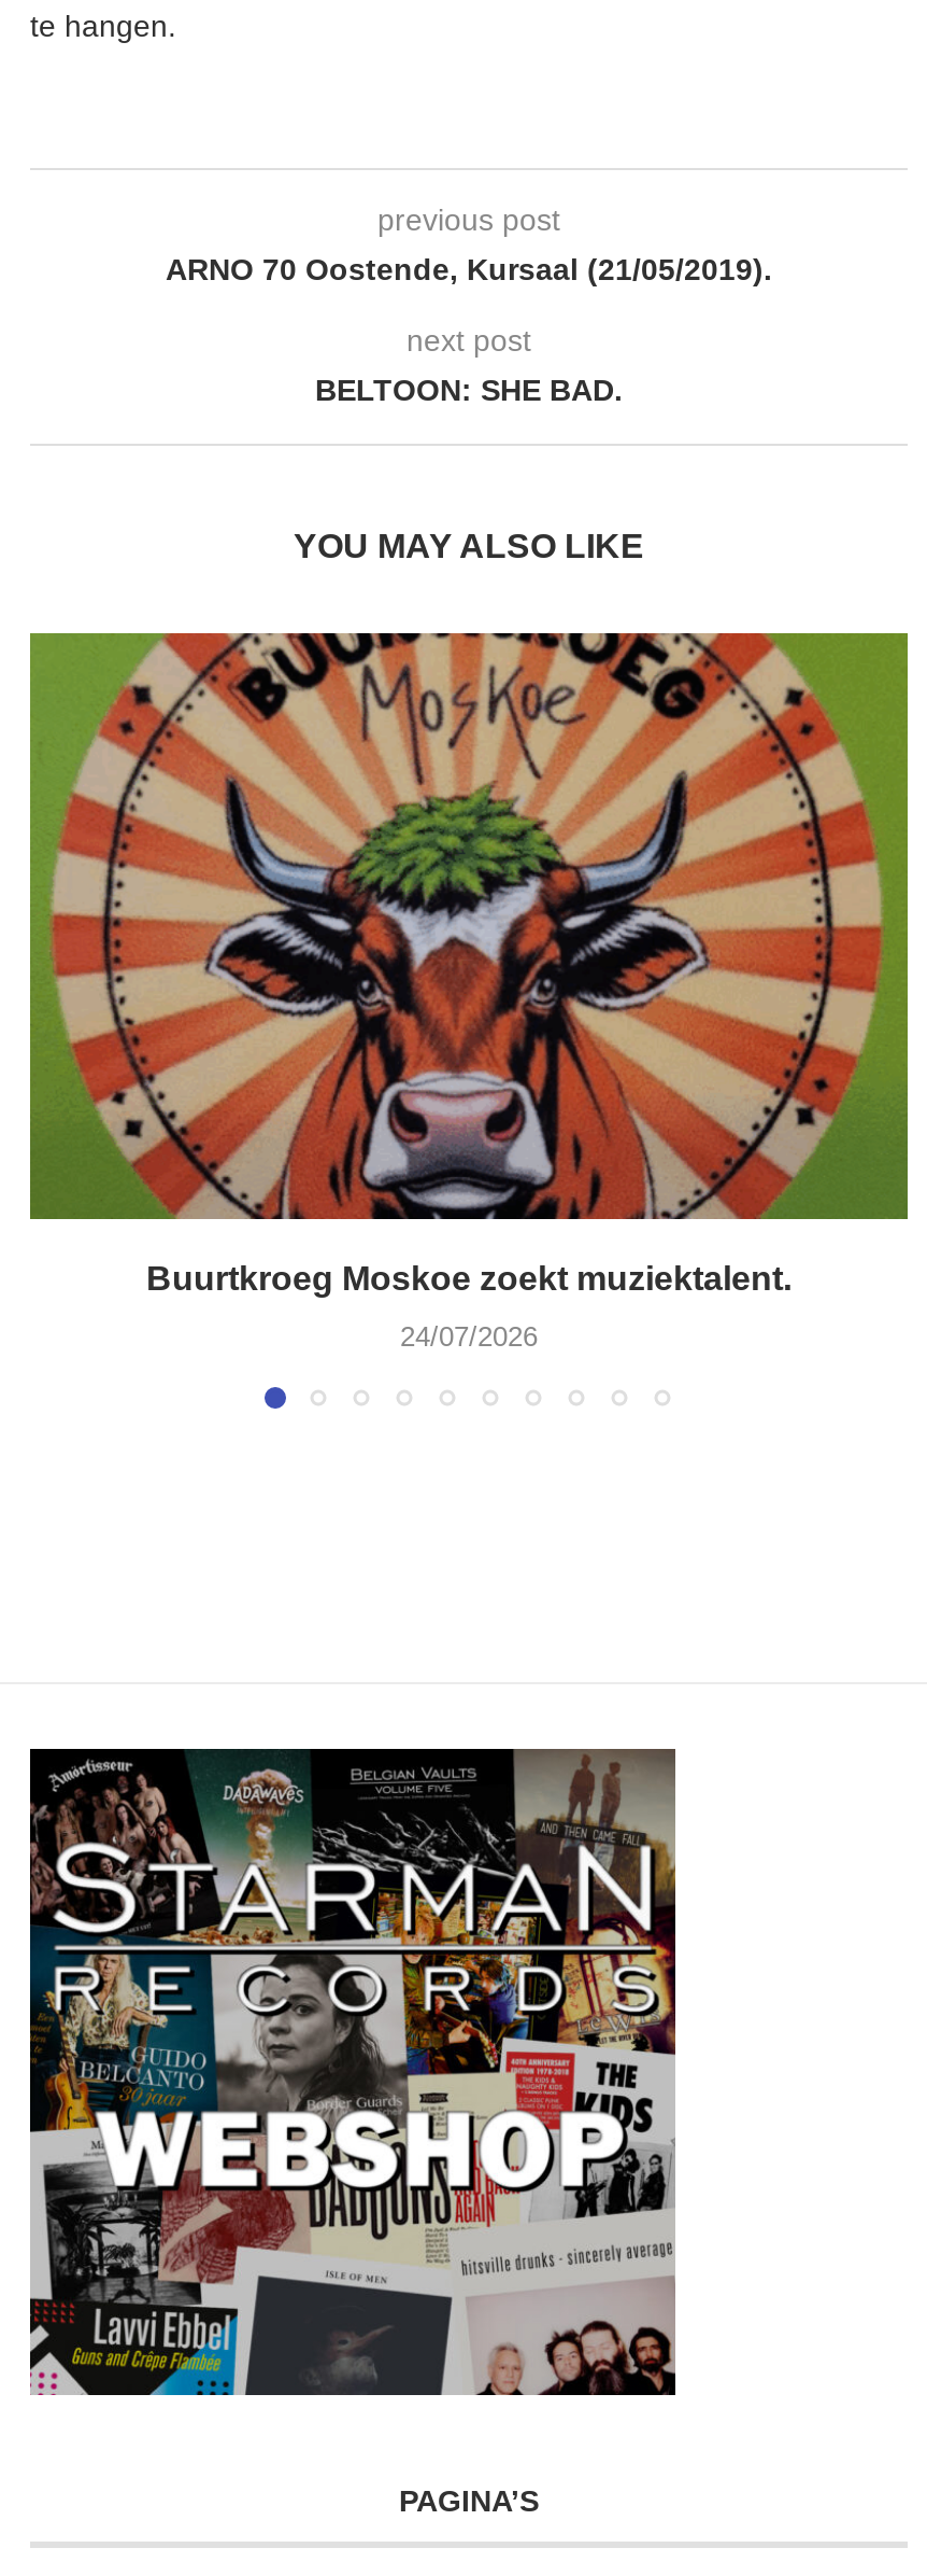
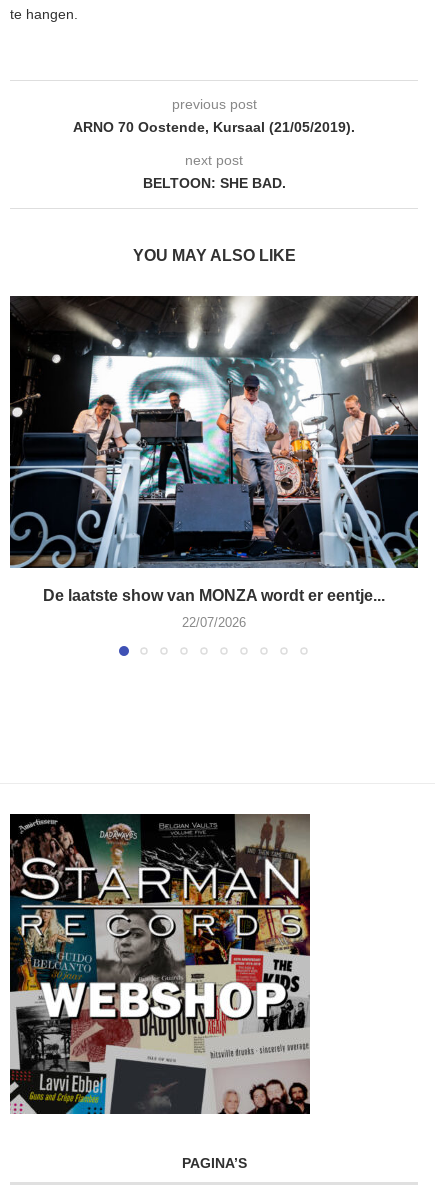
- [image]
- Buurtkroeg Moskoe zoekt muziektalent.
+ [image]
+ De laatste show van MONZA wordt er eentje...

- 24/07/2026
+ 22/07/2026
